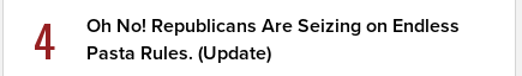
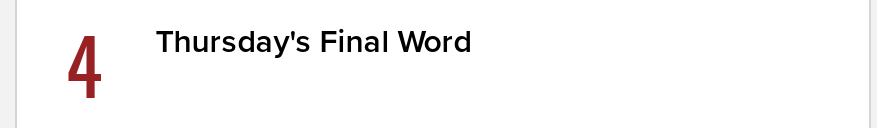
- Oh No! Republicans Are Seizing on Endless
- Pasta Rules. (Update)
+ Thursday's Final Word
